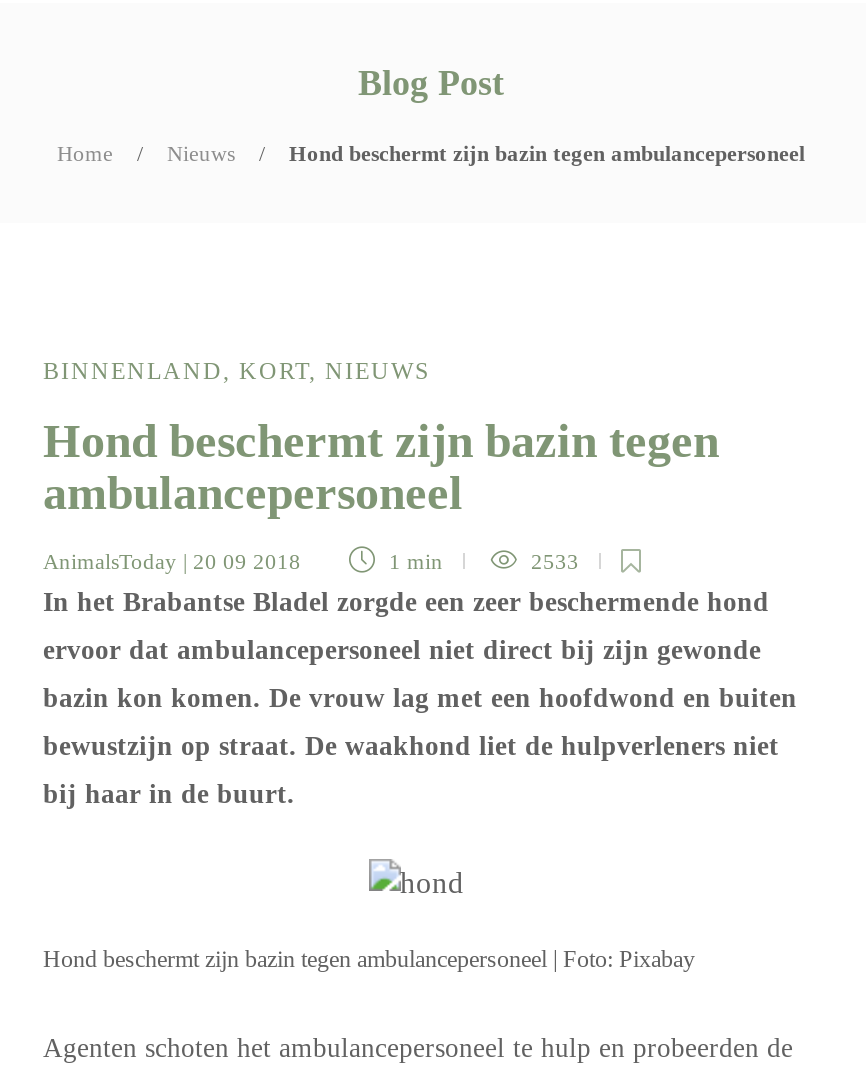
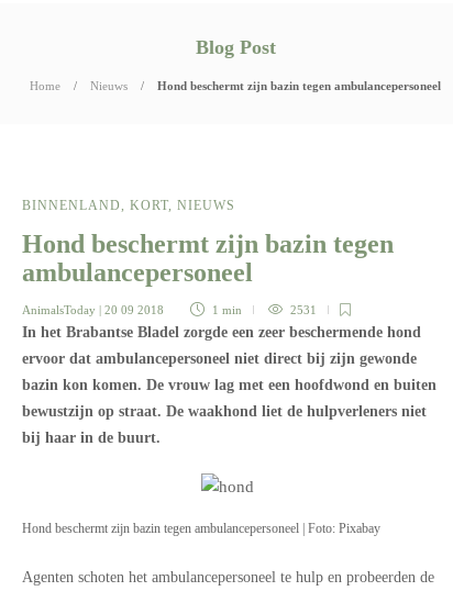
- 2533
+ 2531
